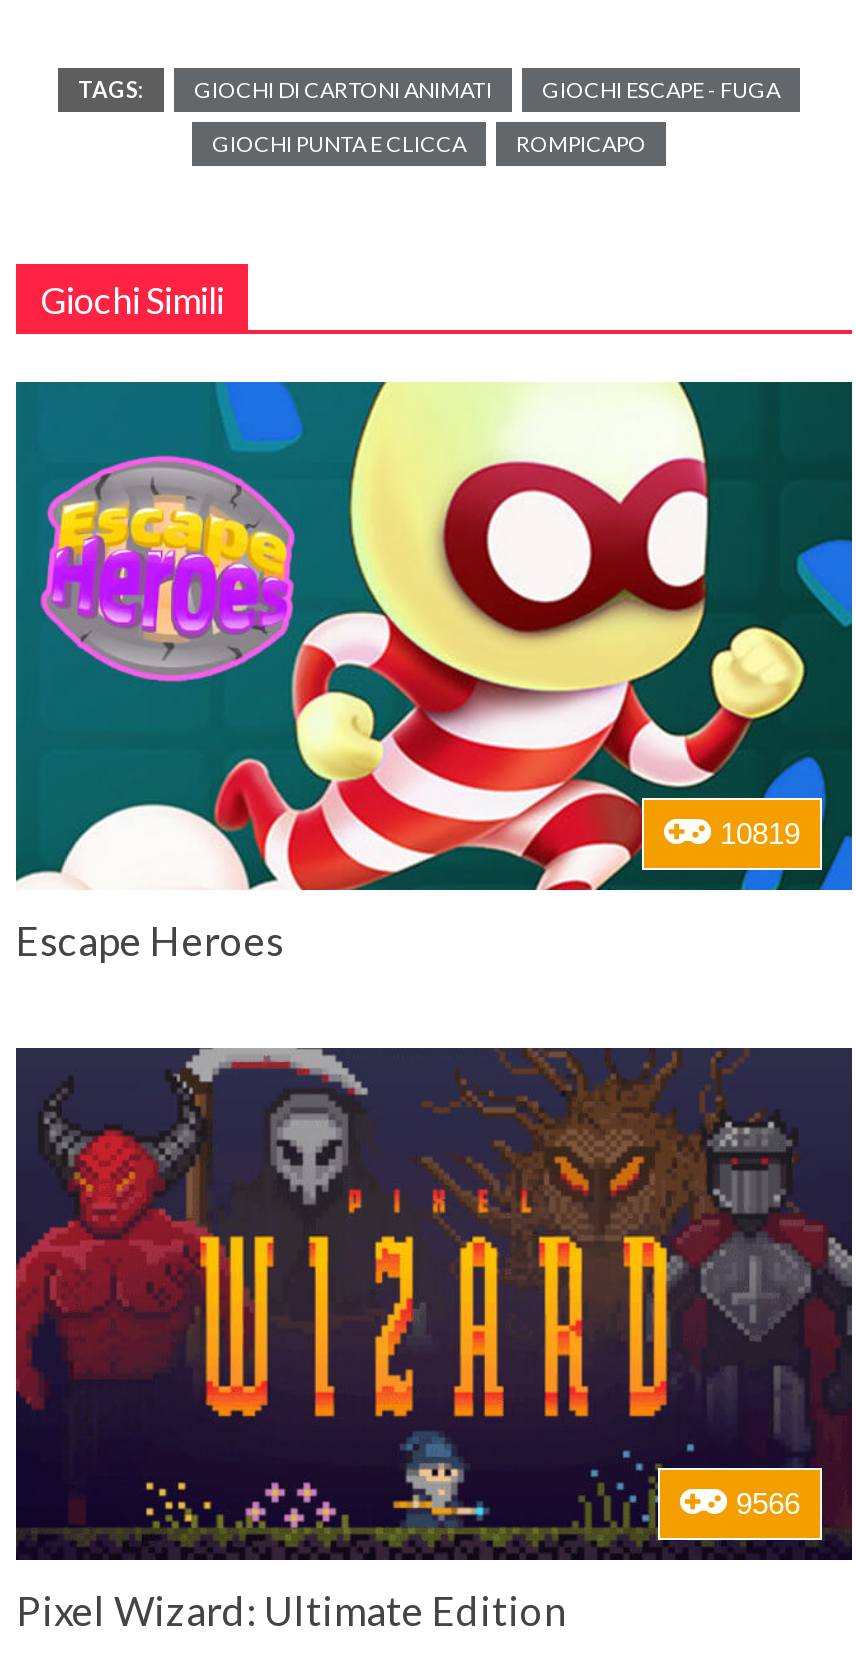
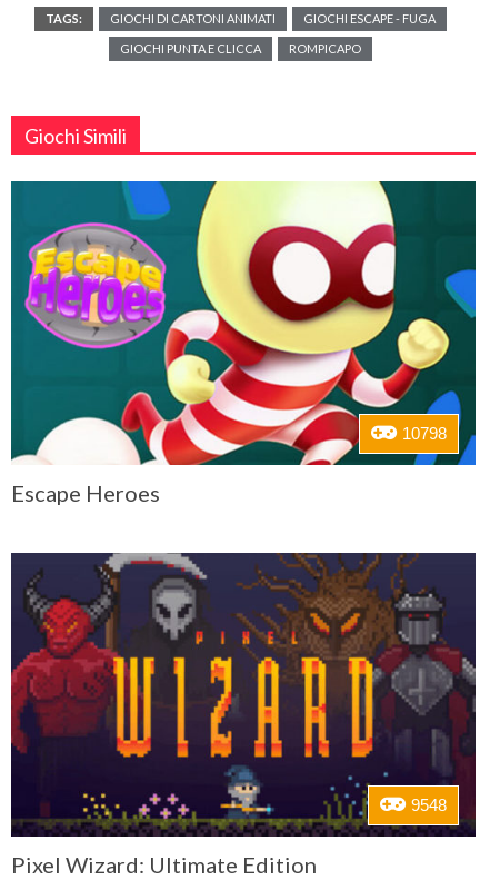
- 10819
+ 10798

- 9566
+ 9548
